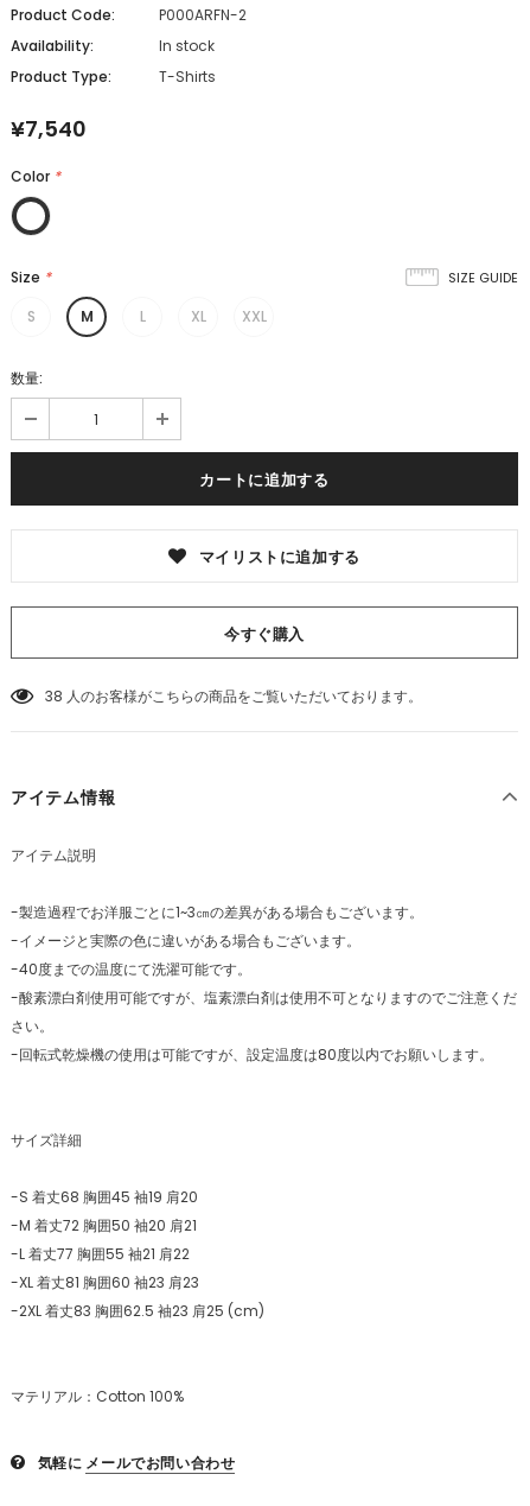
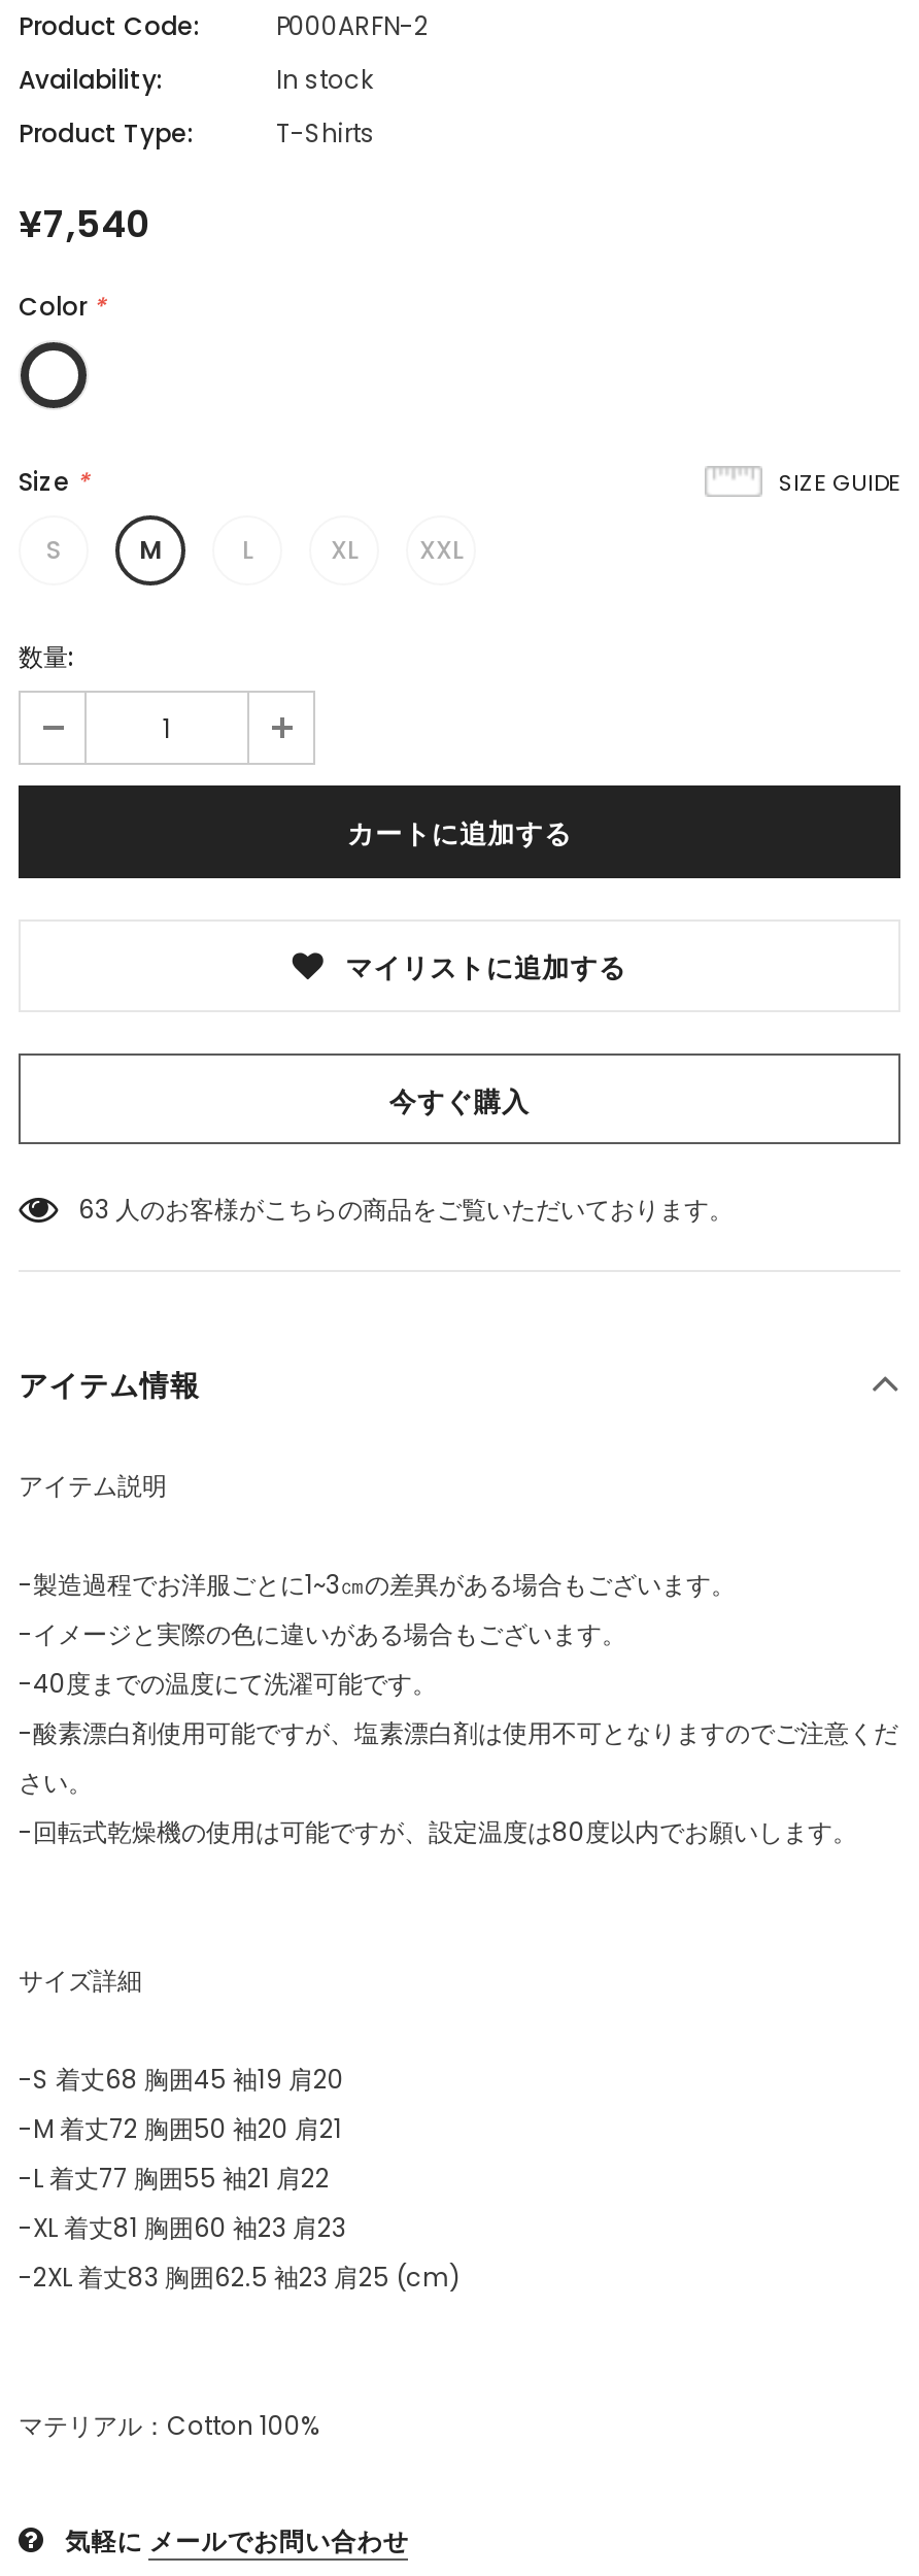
- 38 人のお客様がこちらの商品をご覧いただいております。
+ 63 人のお客様がこちらの商品をご覧いただいております。
